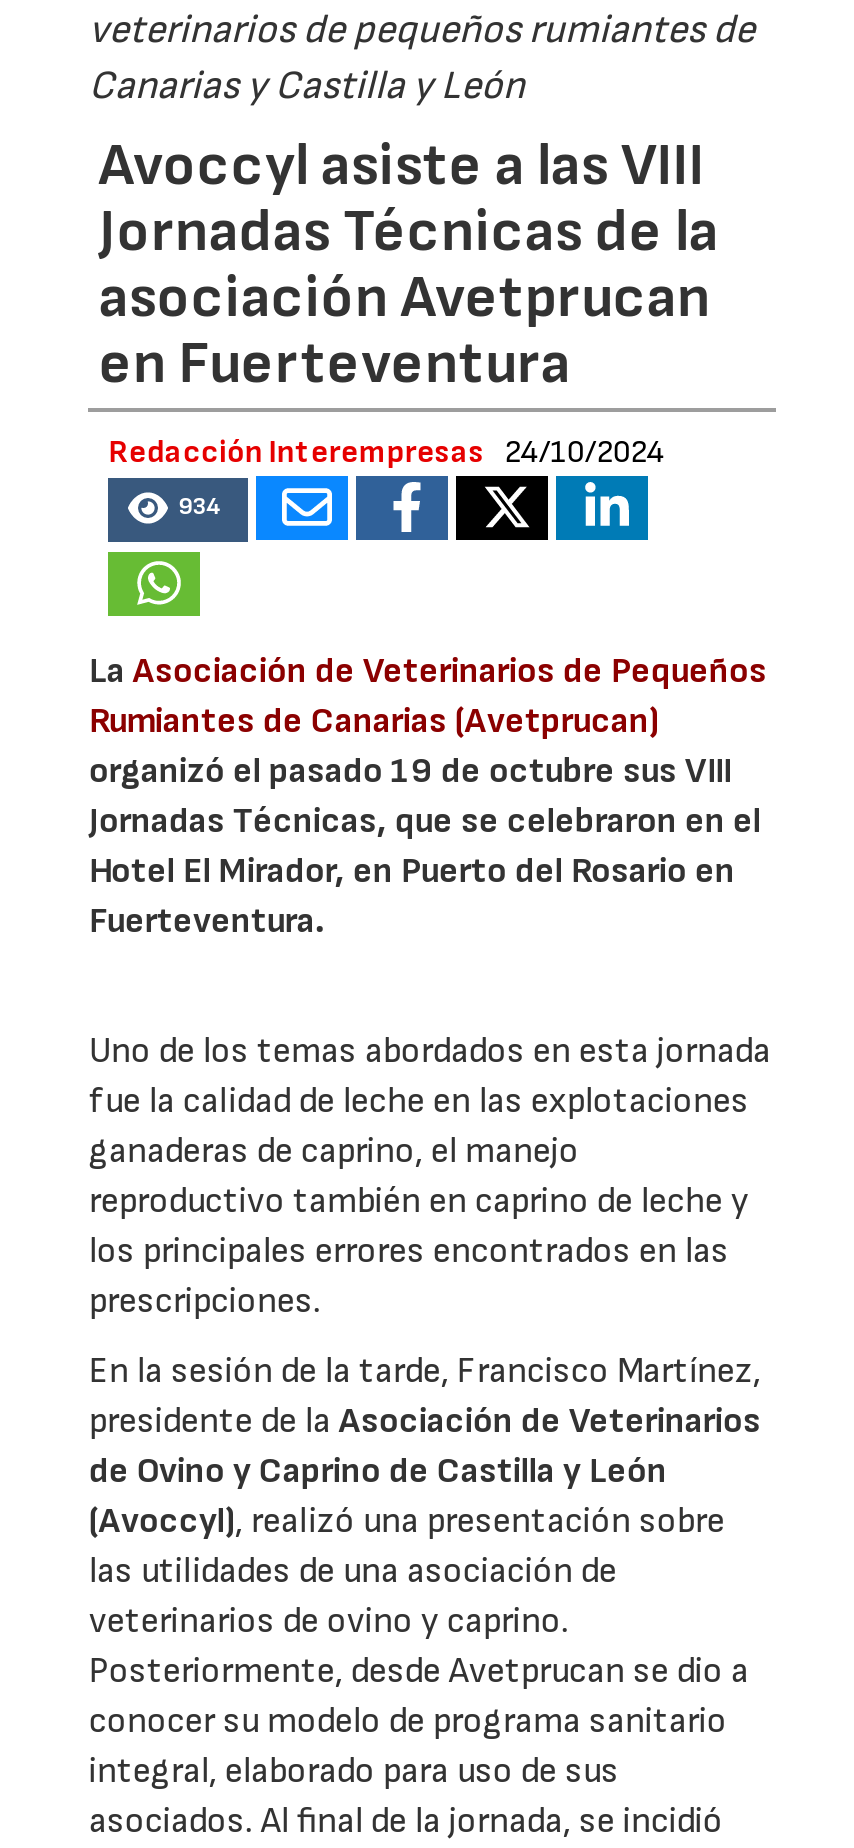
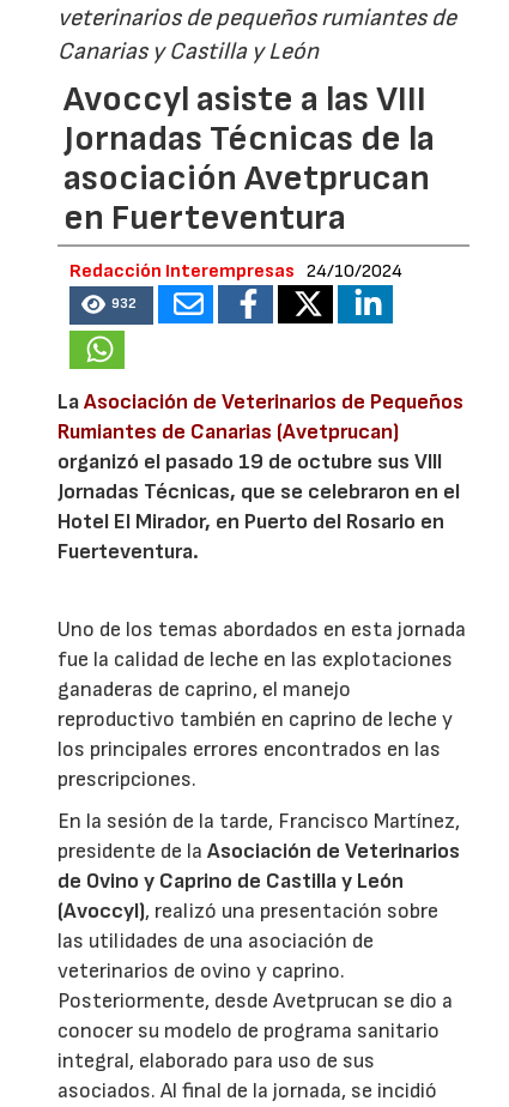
- 934
+ 932
